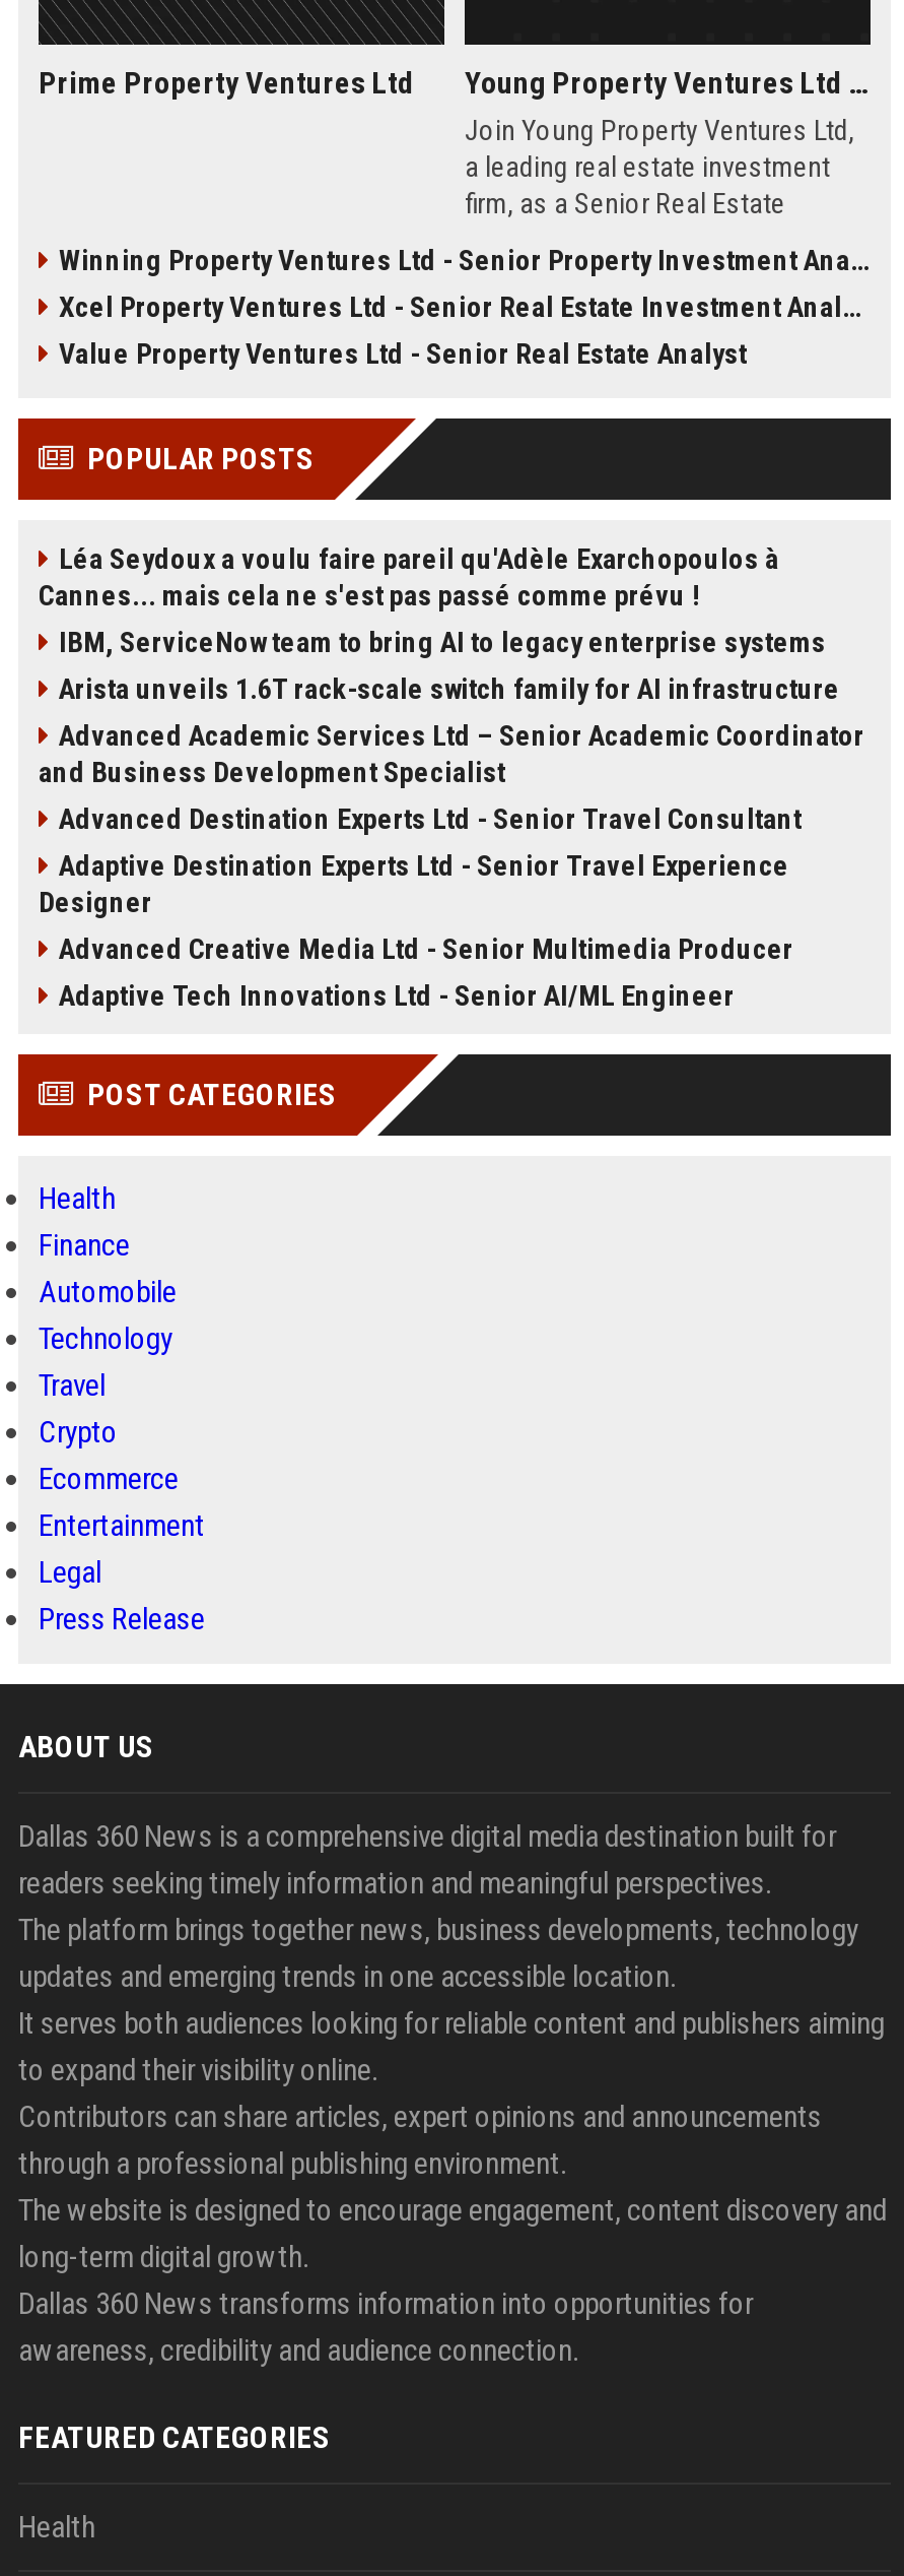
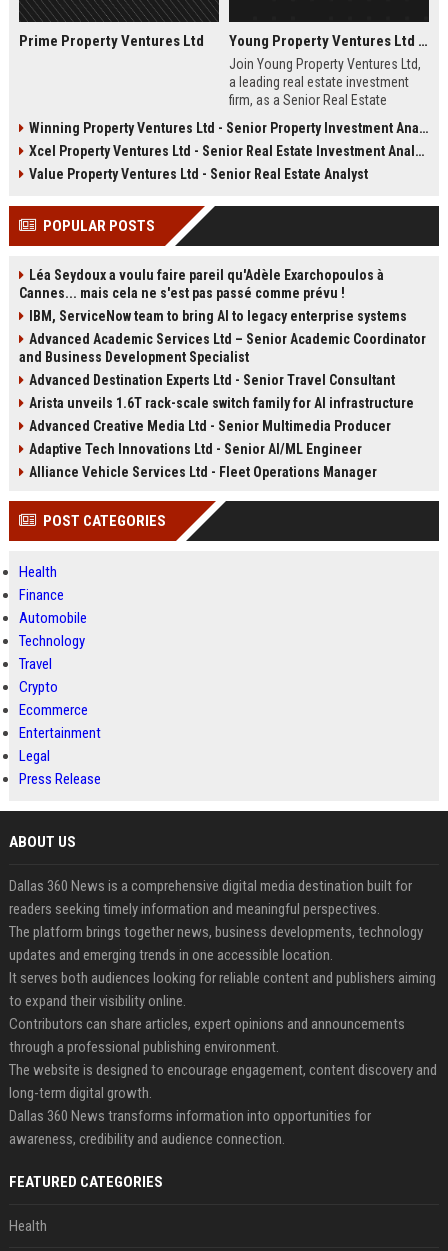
moved down: Arista unveils 1.6T rack-scale switch family for AI infrastructure

- Adaptive Destination Experts Ltd - Senior Travel Experience
- Designer

moved up: Advanced Creative Media Ltd - Senior Multimedia Producer | Adaptive Tech Innovations Ltd - Senior AI/ML Engineer

+ Alliance Vehicle Services Ltd - Fleet Operations Manager
